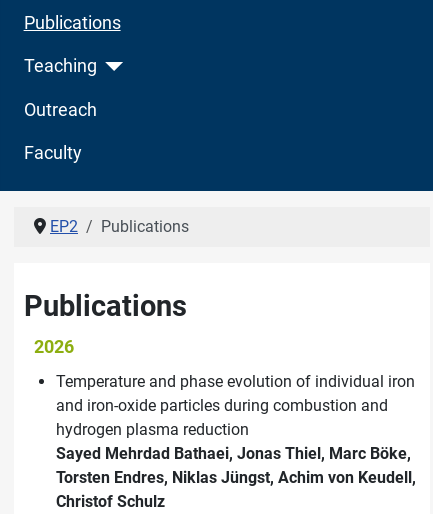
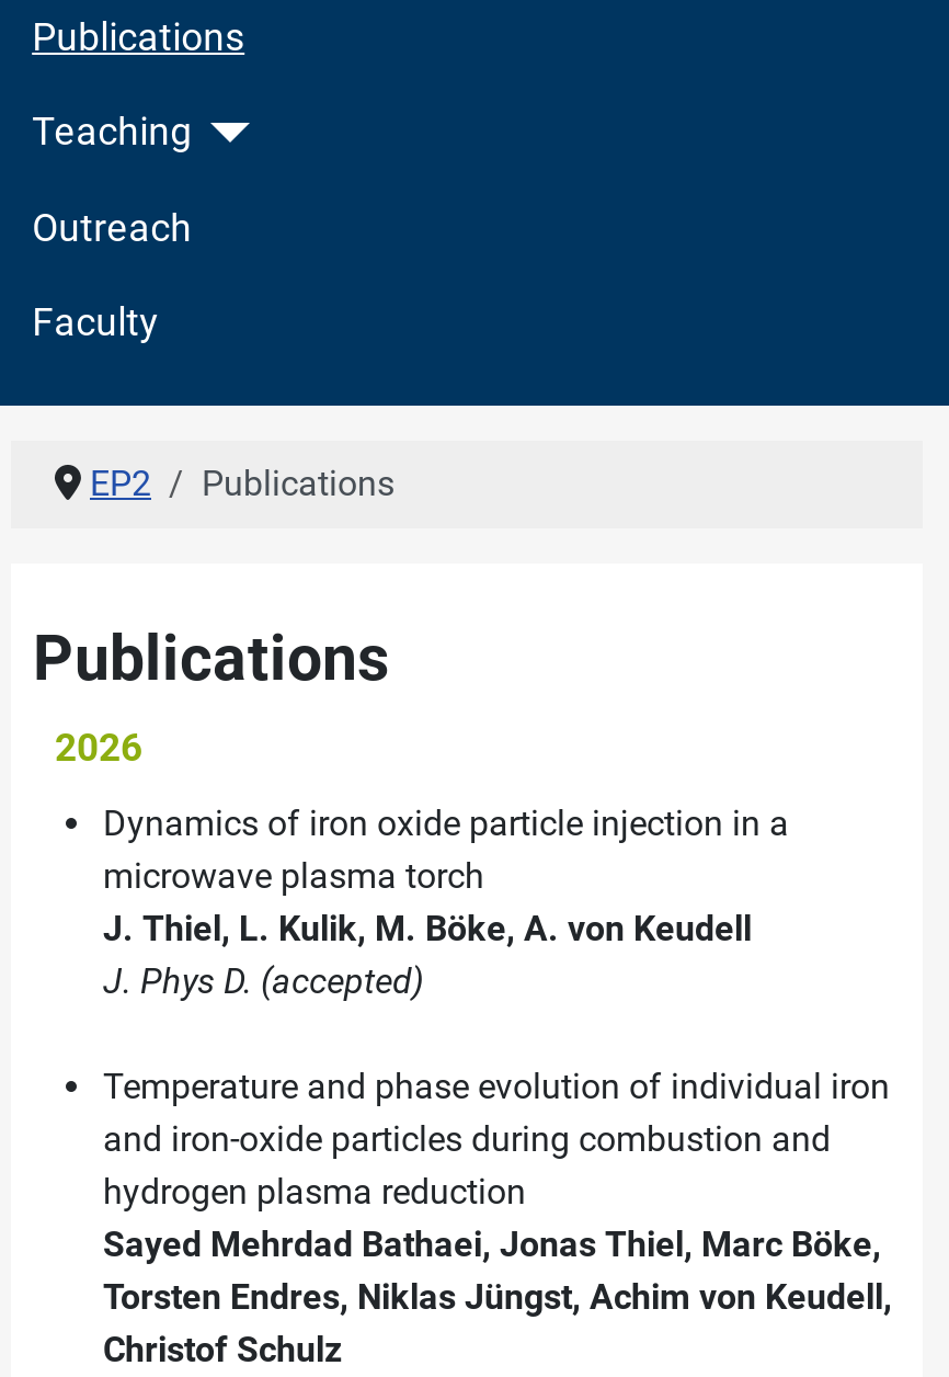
+ Dynamics of iron oxide particle injection in a
+ microwave plasma torch
+ J. Thiel, L. Kulik, M. Böke, A. von Keudell
+ J. Phys D. (accepted)
